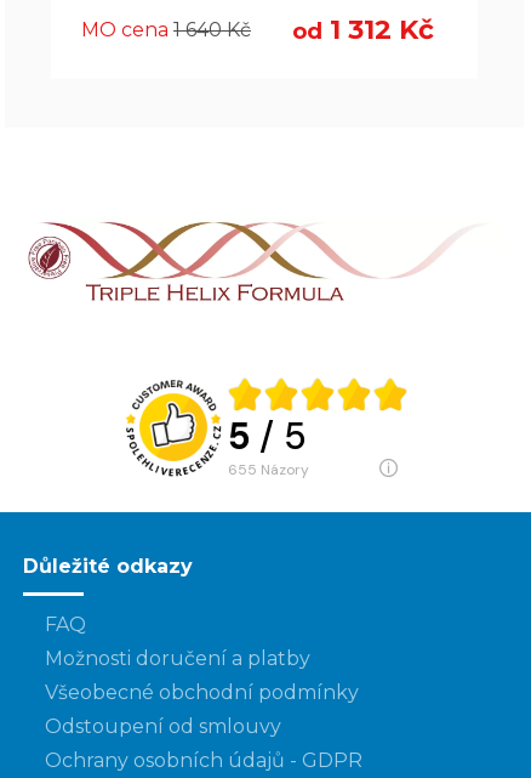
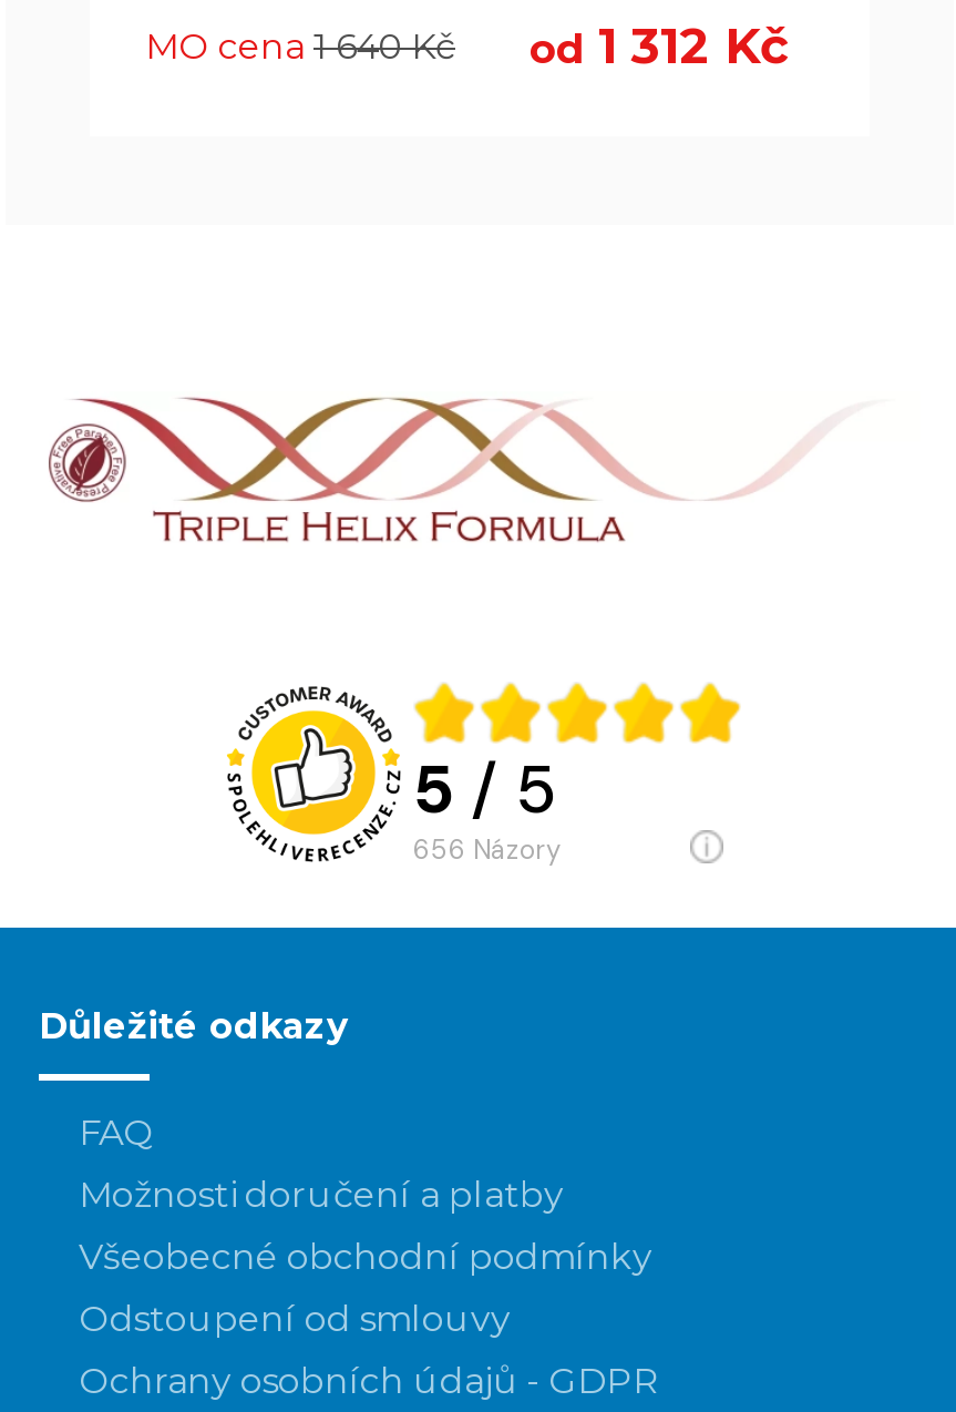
- 655 názory
+ 656 názory
